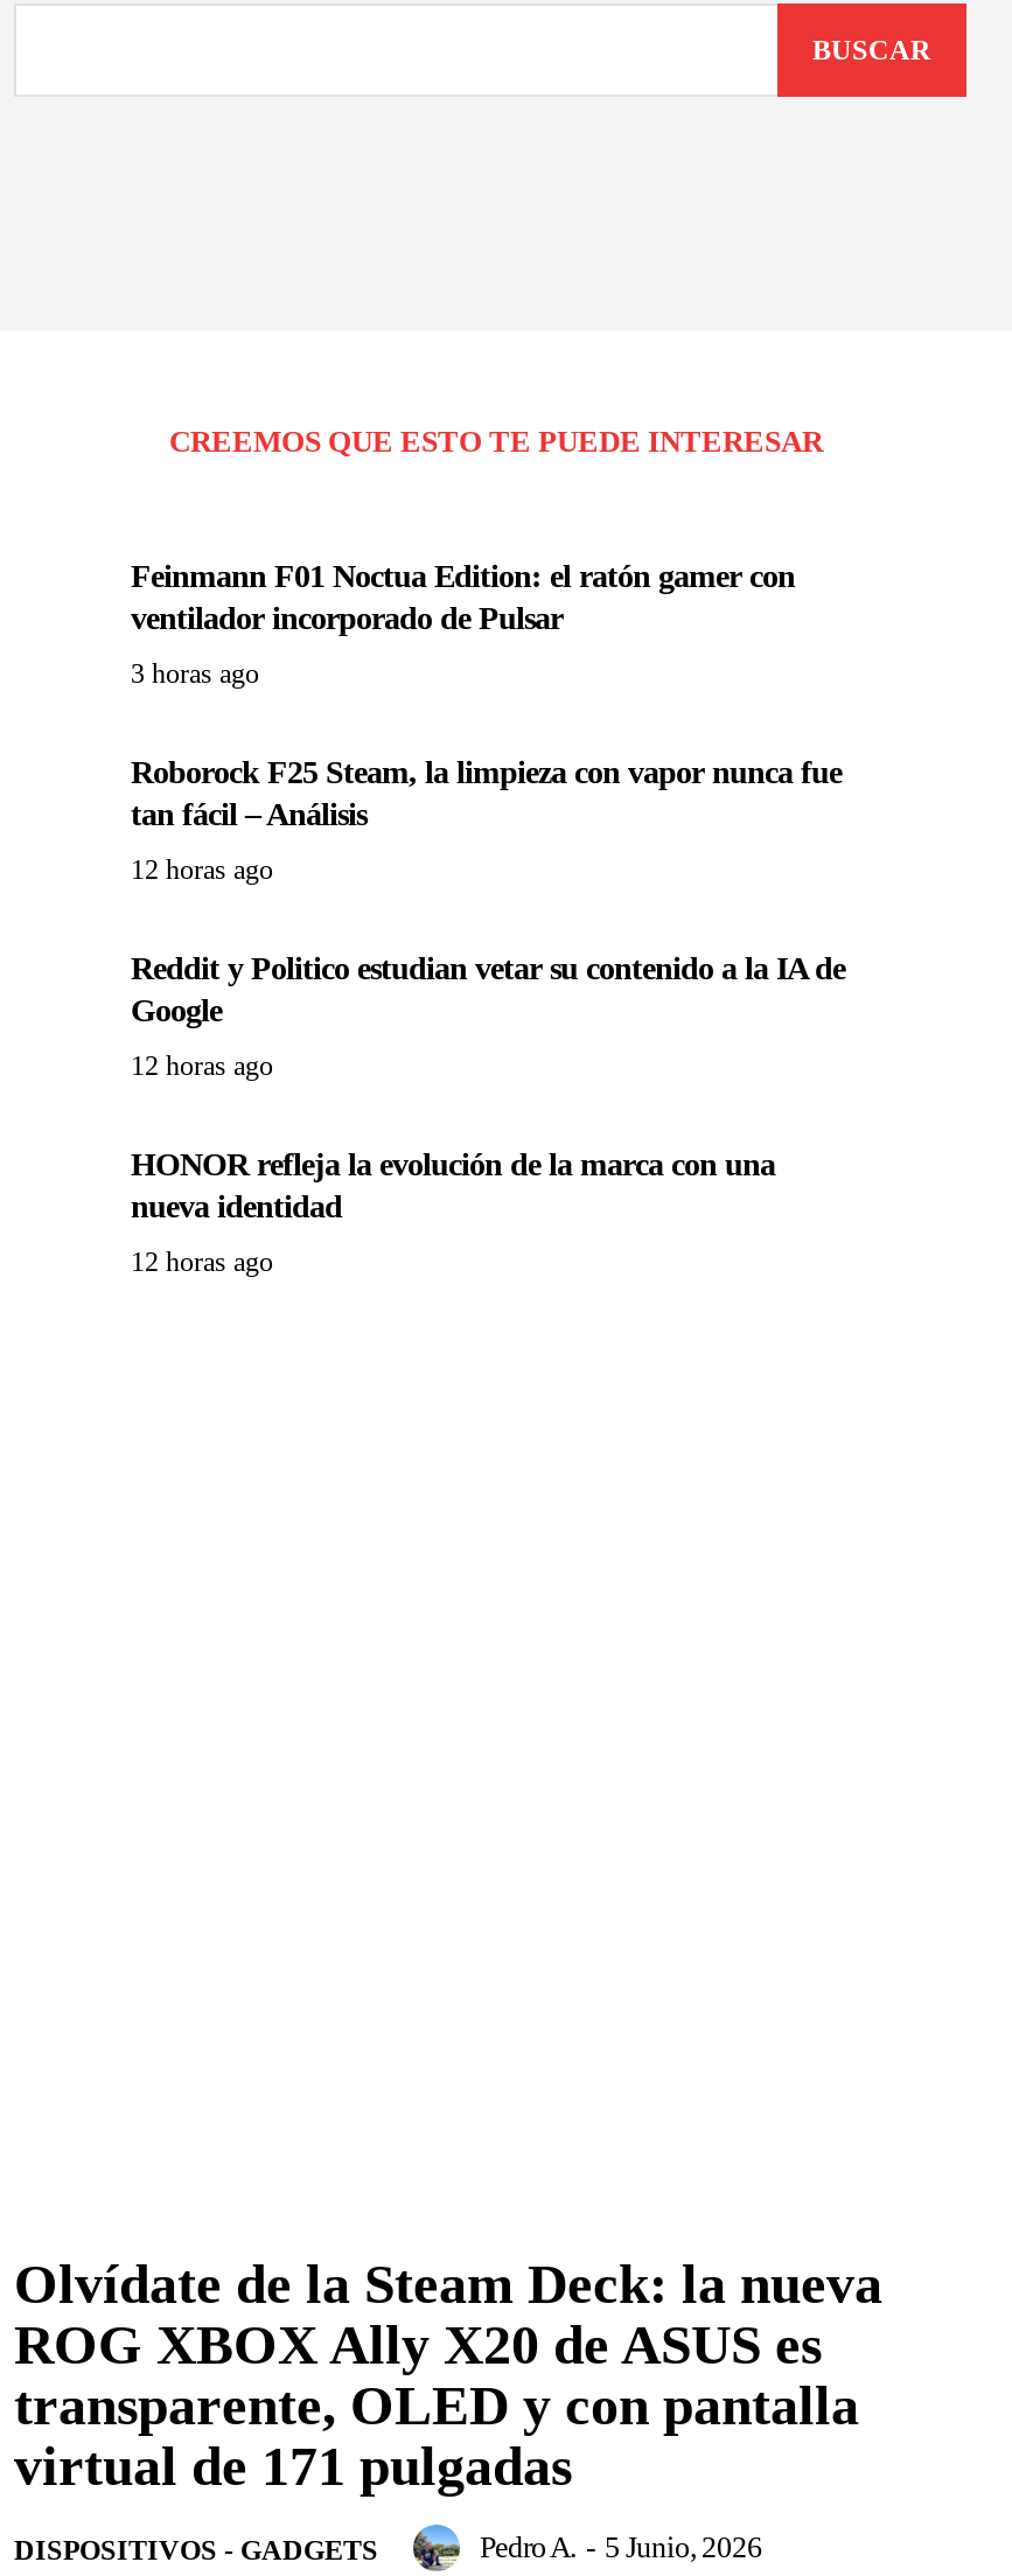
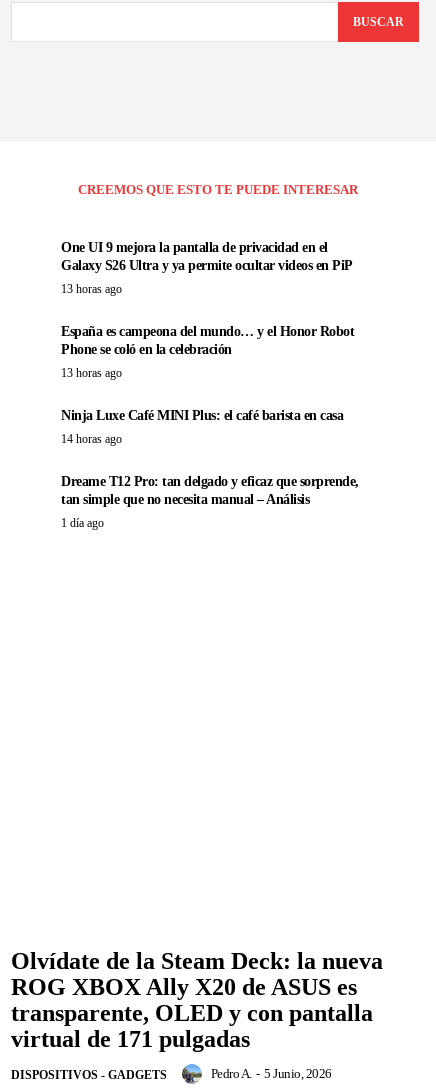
- Feinmann F01 Noctua Edition: el ratón gamer con
- ventilador incorporado de Pulsar
+ One UI 9 mejora la pantalla de privacidad en el
+ Galaxy S26 Ultra y ya permite ocultar videos en PiP

- 3 horas ago
+ 13 horas ago

- Roborock F25 Steam, la limpieza con vapor nunca fue
- tan fácil – Análisis
+ España es campeona del mundo… y el Honor Robot
+ Phone se coló en la celebración

- 12 horas ago
+ 13 horas ago

- Reddit y Politico estudian vetar su contenido a la IA de
- Google
+ Ninja Luxe Café MINI Plus: el café barista en casa

- 12 horas ago
+ 14 horas ago

- HONOR refleja la evolución de la marca con una
- nueva identidad
+ Dreame T12 Pro: tan delgado y eficaz que sorprende,
+ tan simple que no necesita manual – Análisis

- 12 horas ago
+ 1 día ago
